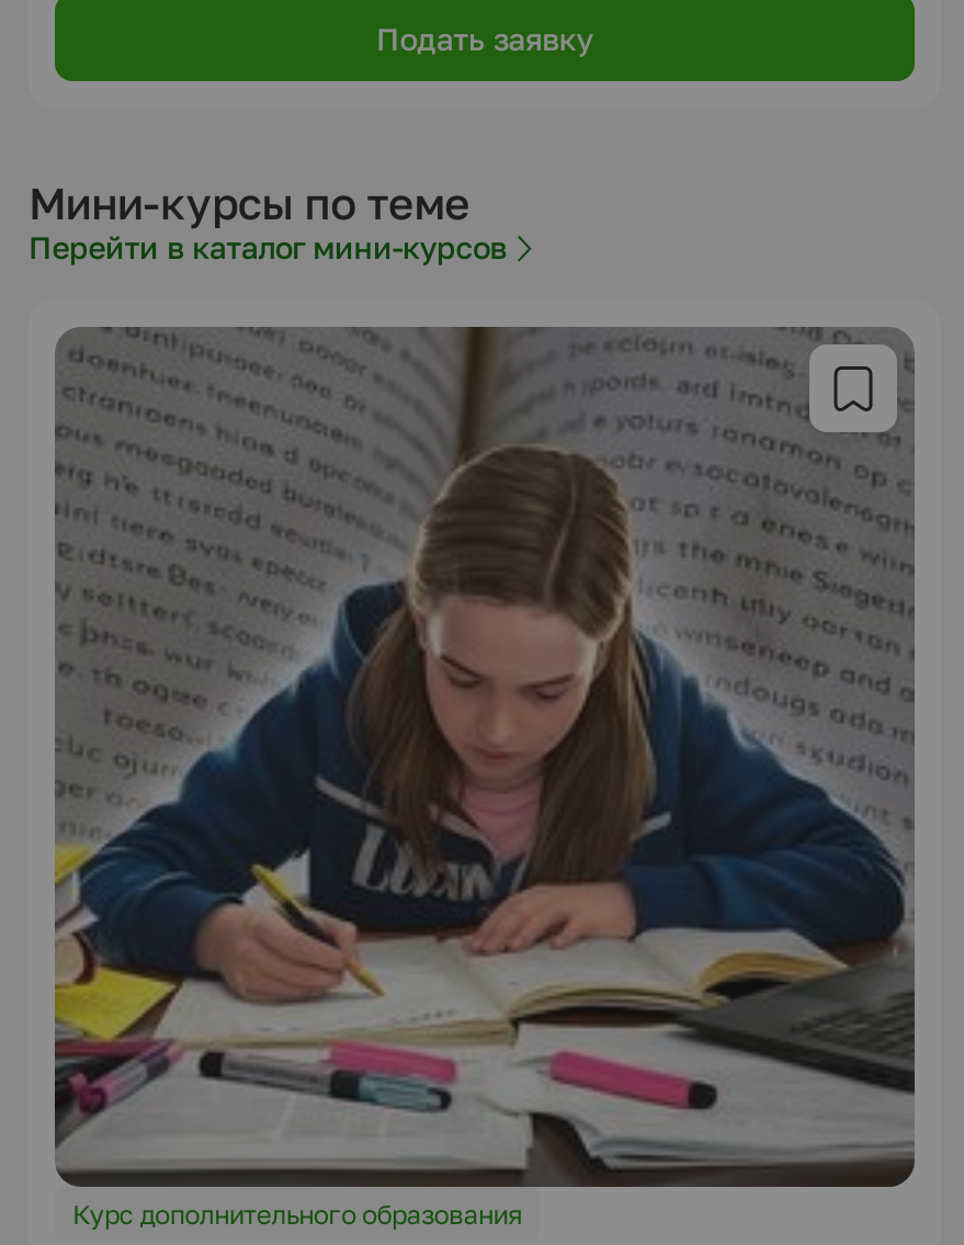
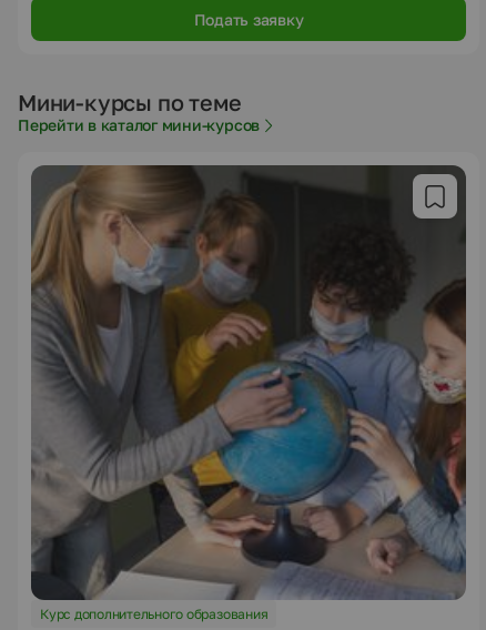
- [image]
+ [image]
